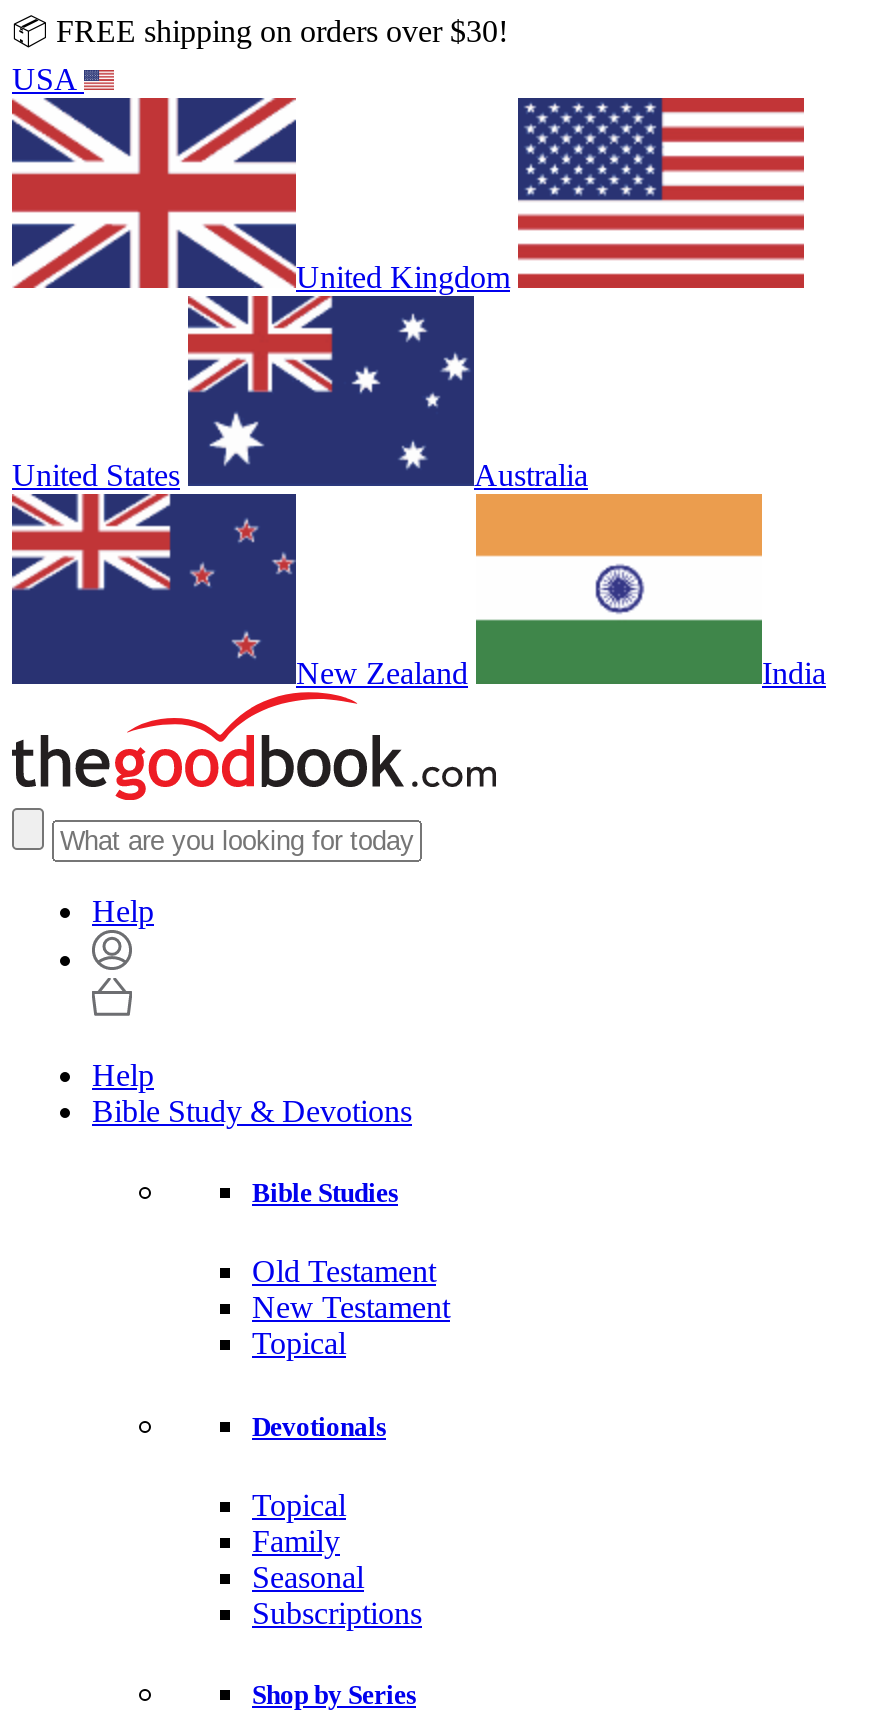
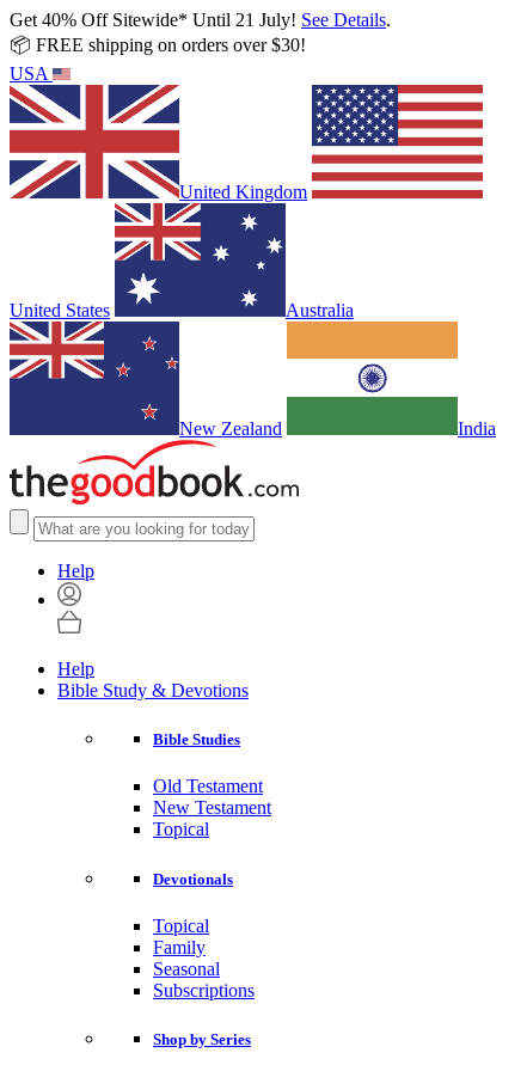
+ Get 40% Off Sitewide* Until 21 July! See Details.
